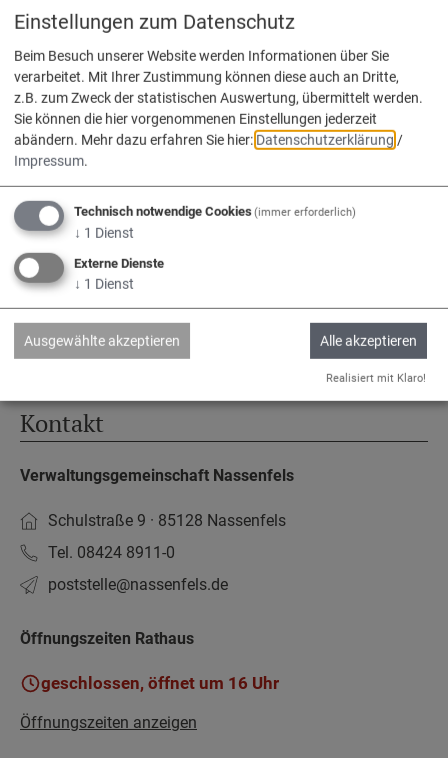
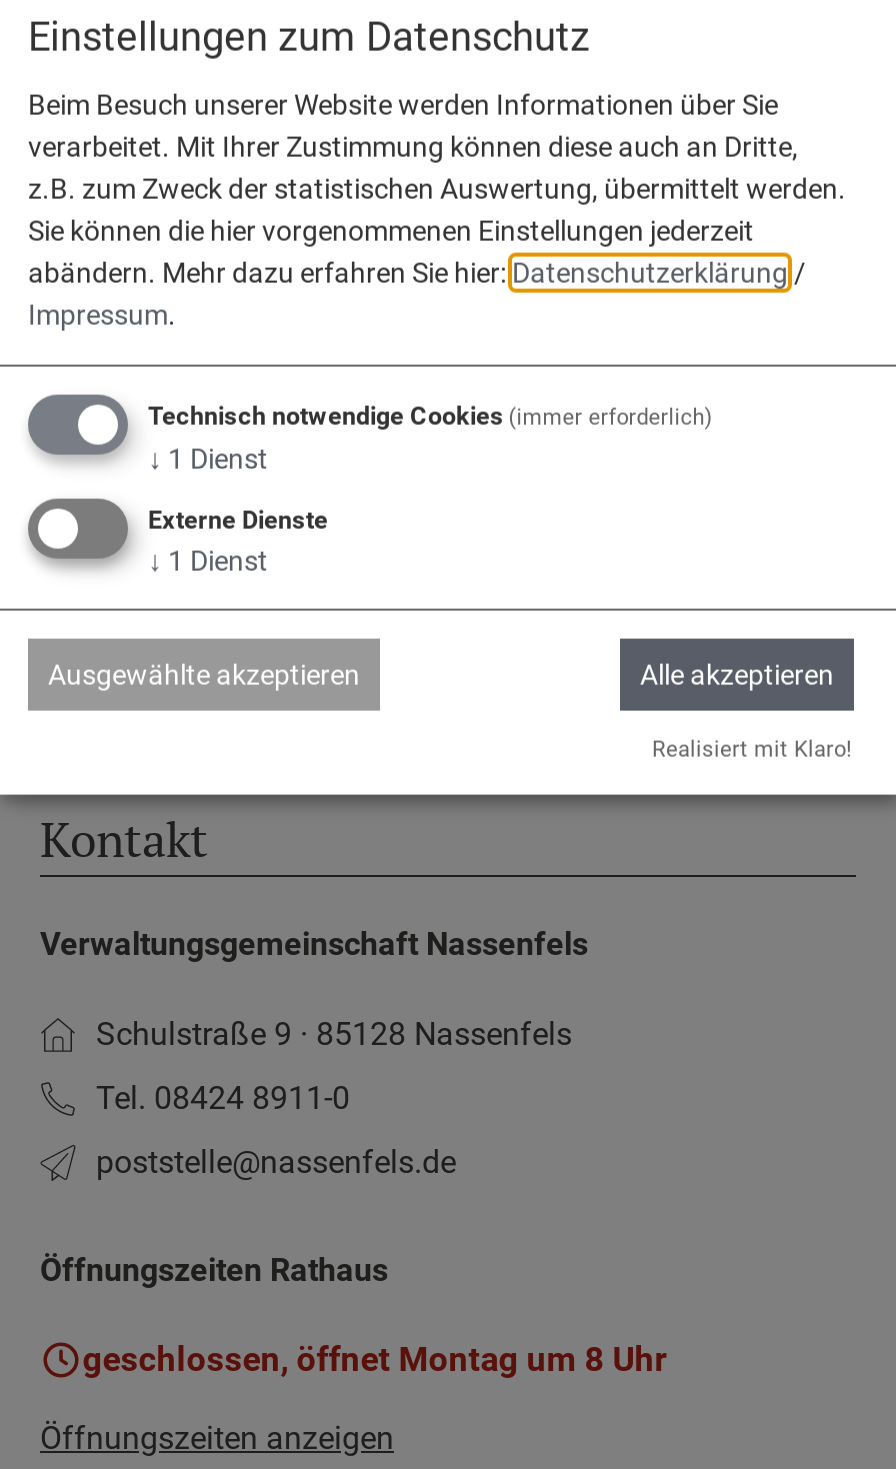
- geschlossen, öffnet um 16 Uhr
+ geschlossen, öffnet Montag um 8 Uhr
